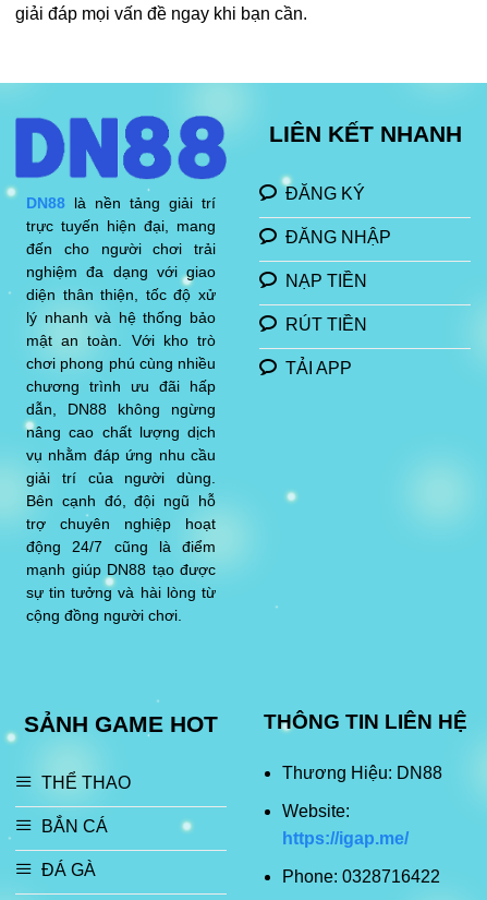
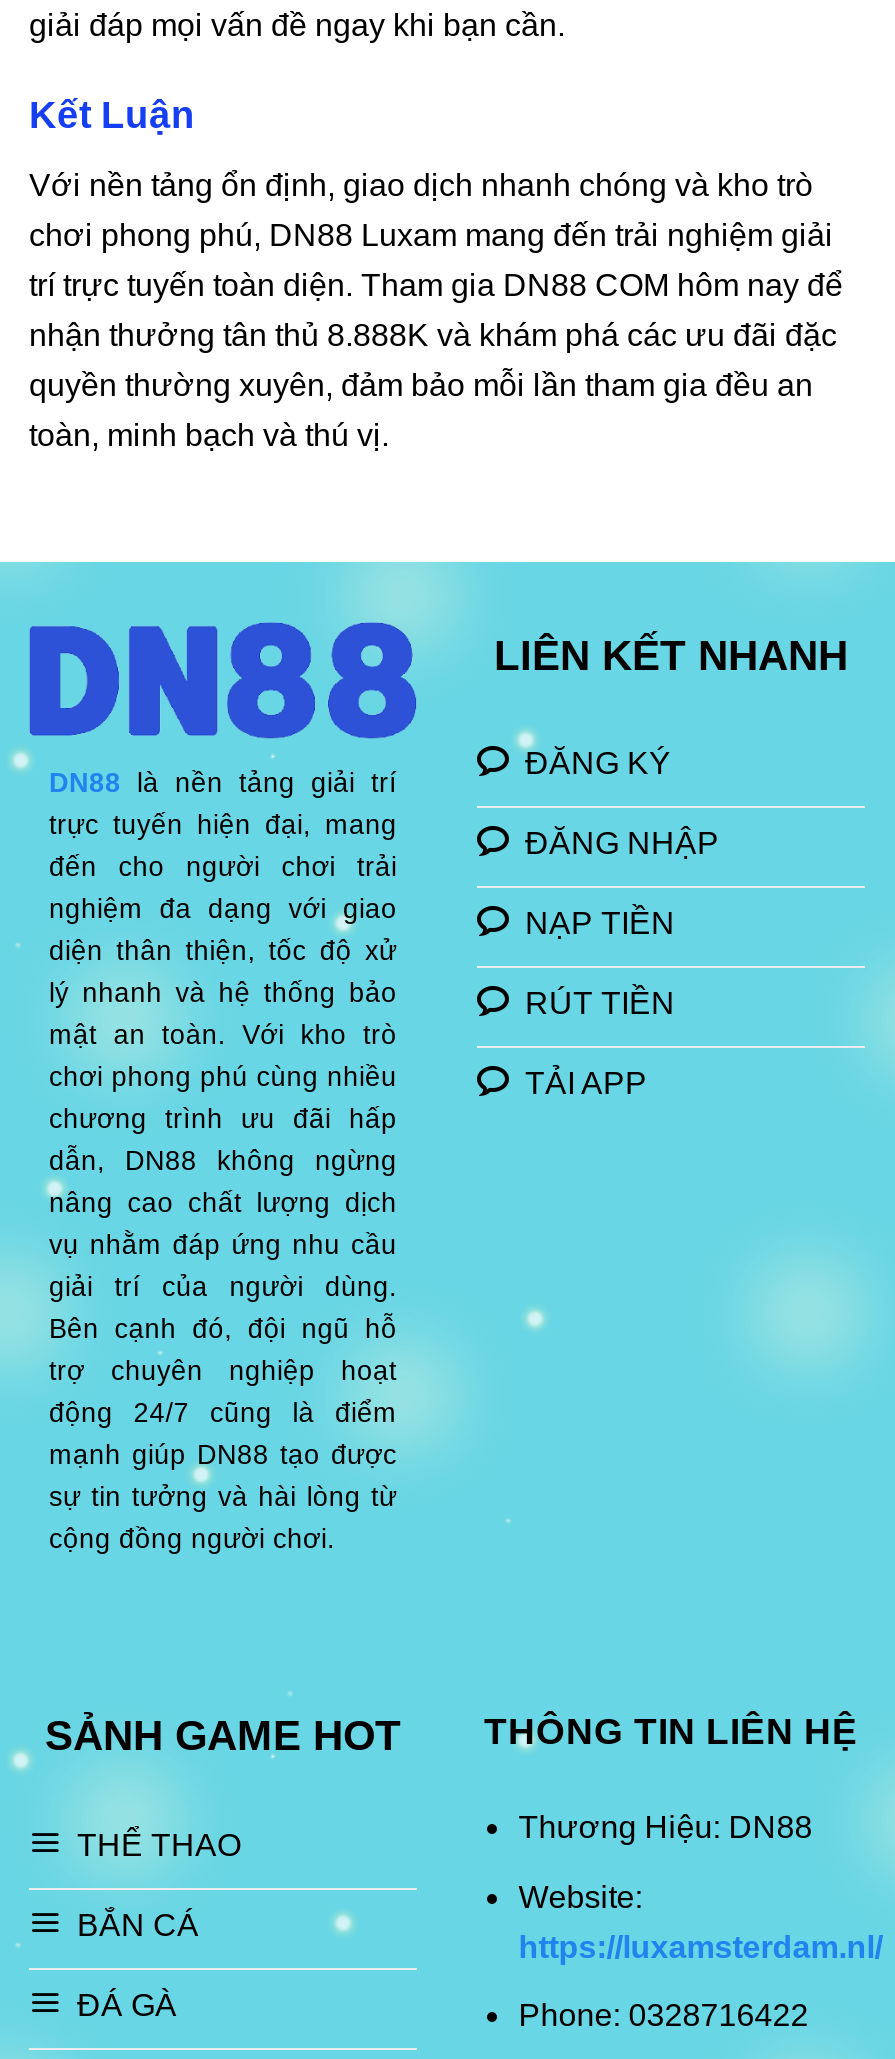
+ Kết Luận
+ Với nền tảng ổn định, giao dịch nhanh chóng và kho trò
+ chơi phong phú, DN88 Luxam mang đến trải nghiệm giải
+ trí trực tuyến toàn diện. Tham gia DN88 COM hôm nay để
+ nhận thưởng tân thủ 8.888K và khám phá các ưu đãi đặc
+ quyền thường xuyên, đảm bảo mỗi lần tham gia đều an
+ toàn, minh bạch và thú vị.

- https://igap.me/
+ https://luxamsterdam.nl/
